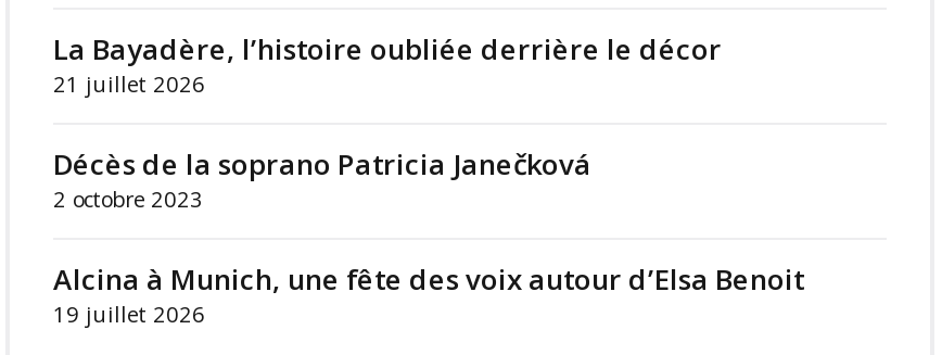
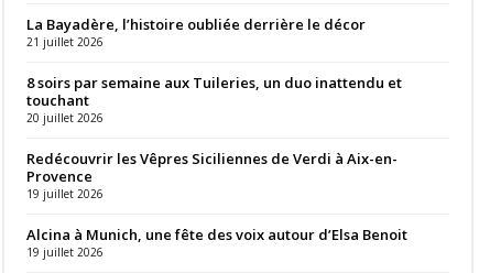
- Décès de la soprano Patricia Janečková
- 2 octobre 2023
+ 8 soirs par semaine aux Tuileries, un duo inattendu et
+ touchant
+ 20 juillet 2026
+ Redécouvrir les Vêpres Siciliennes de Verdi à Aix-en-
+ Provence
+ 19 juillet 2026
